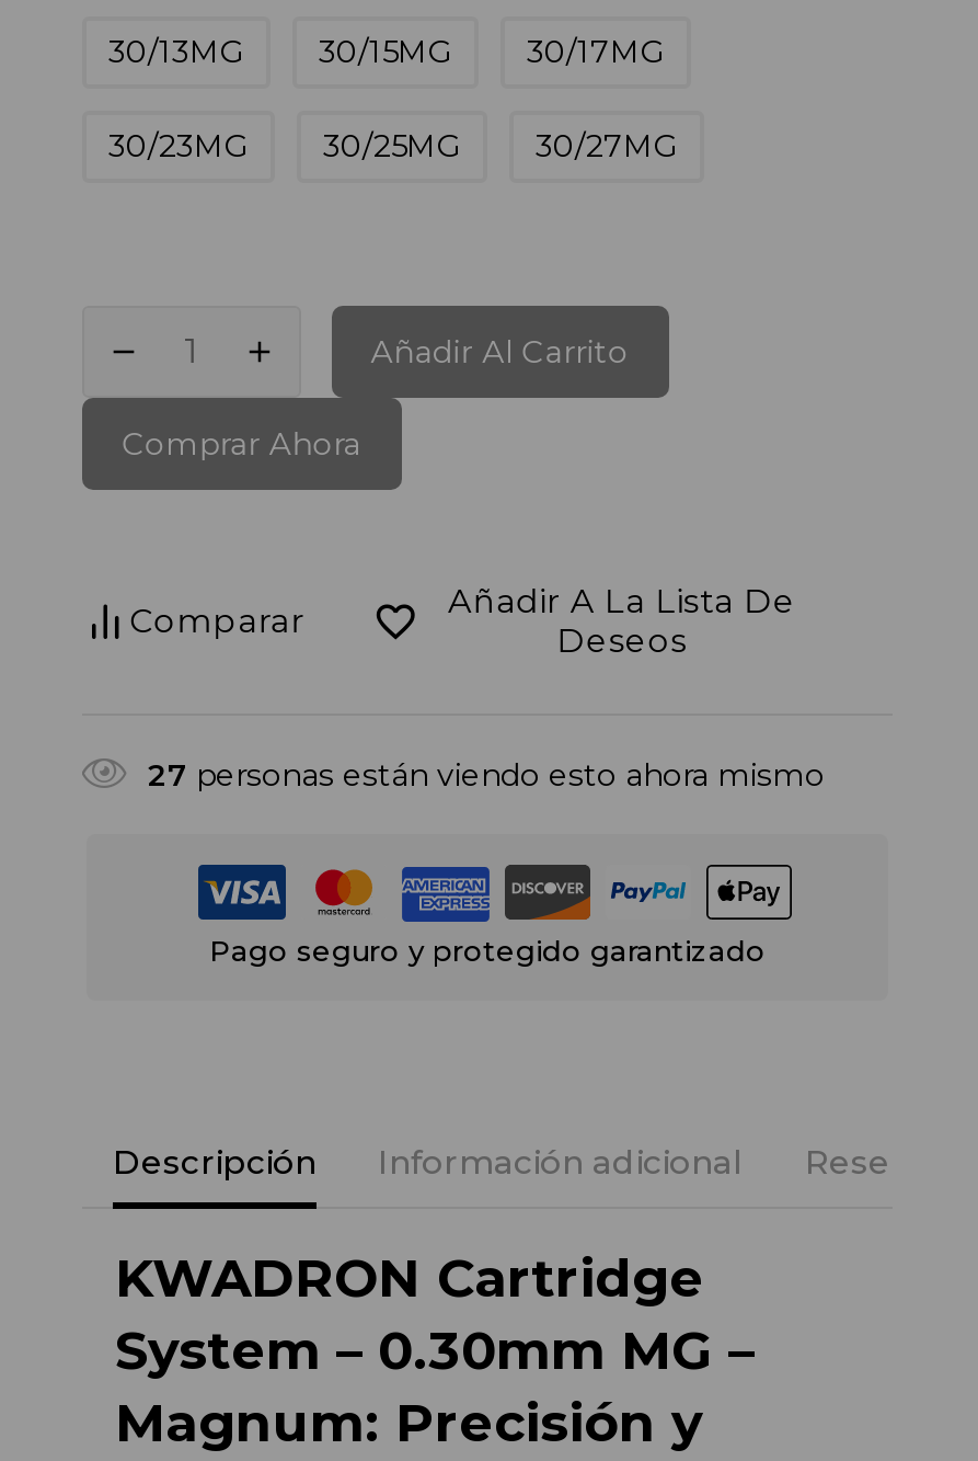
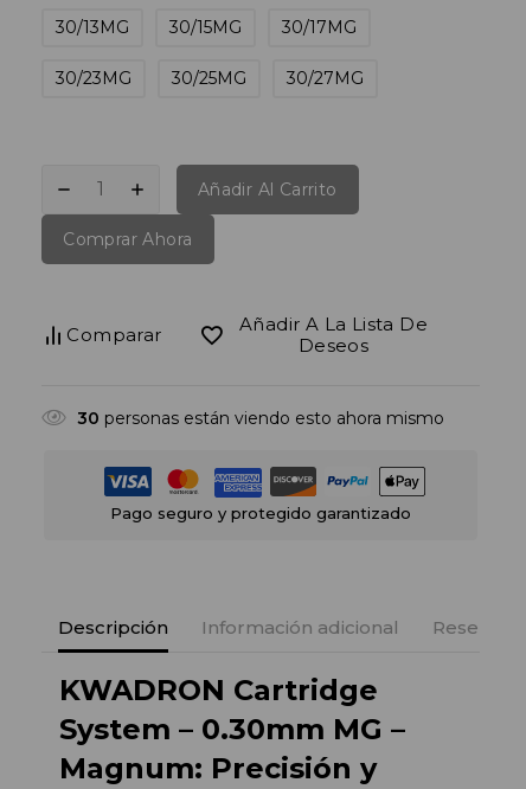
- 27 personas están viendo esto ahora mismo
+ 30 personas están viendo esto ahora mismo
